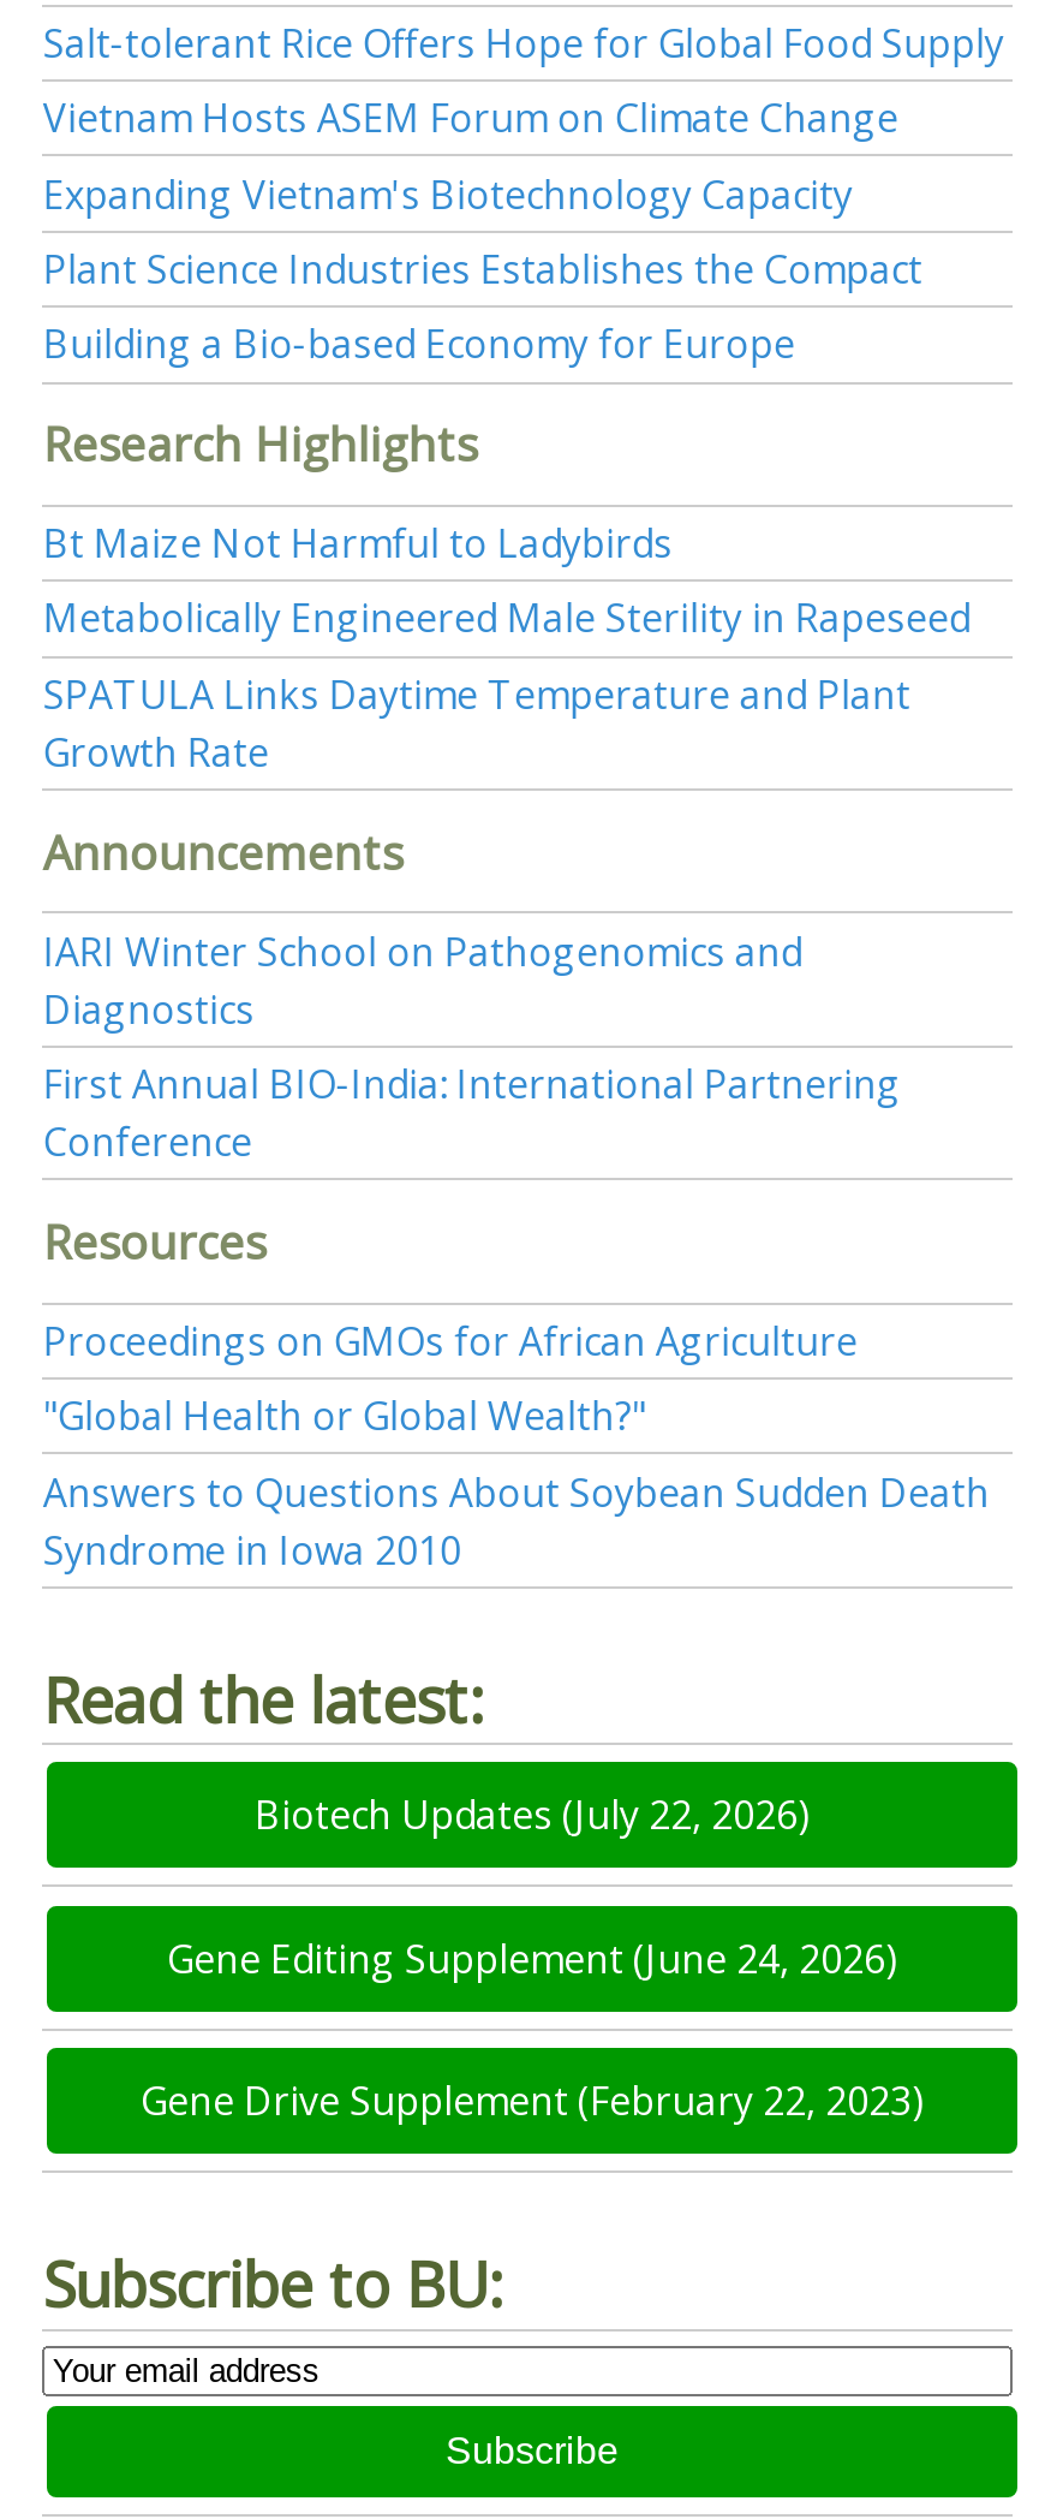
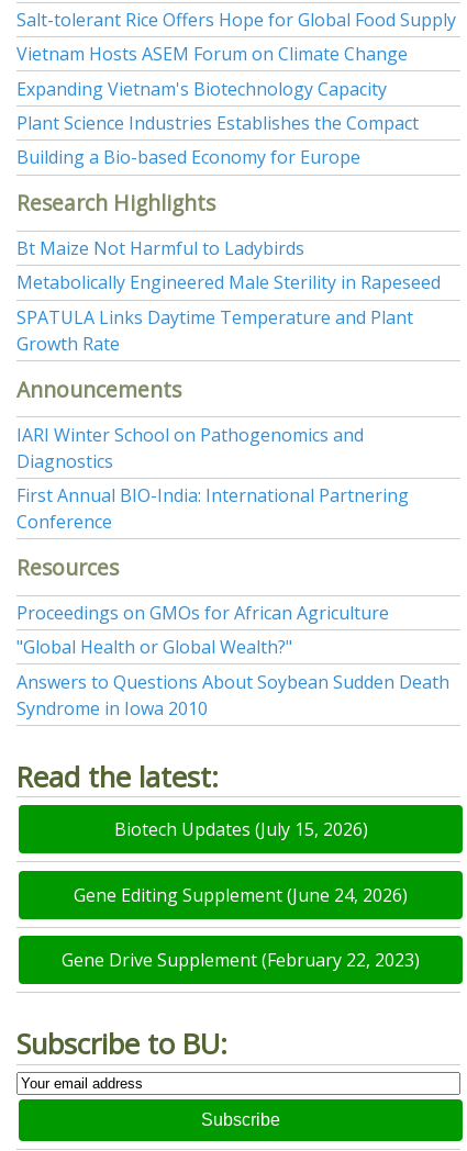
- Biotech Updates (July 22, 2026)
+ Biotech Updates (July 15, 2026)
